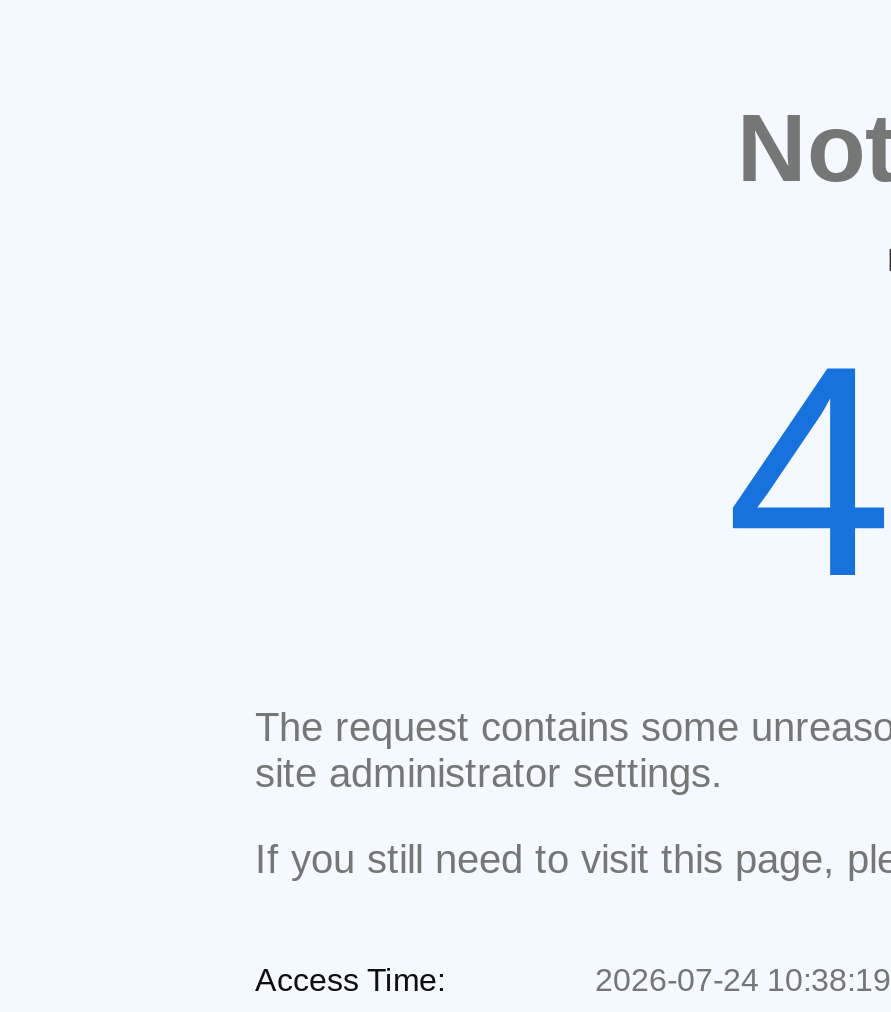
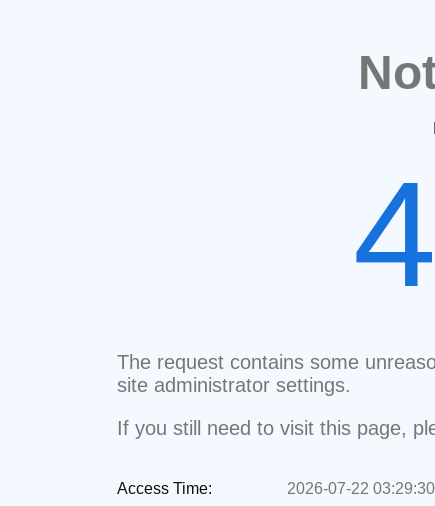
- 2026-07-24 10:38:19
+ 2026-07-22 03:29:30
